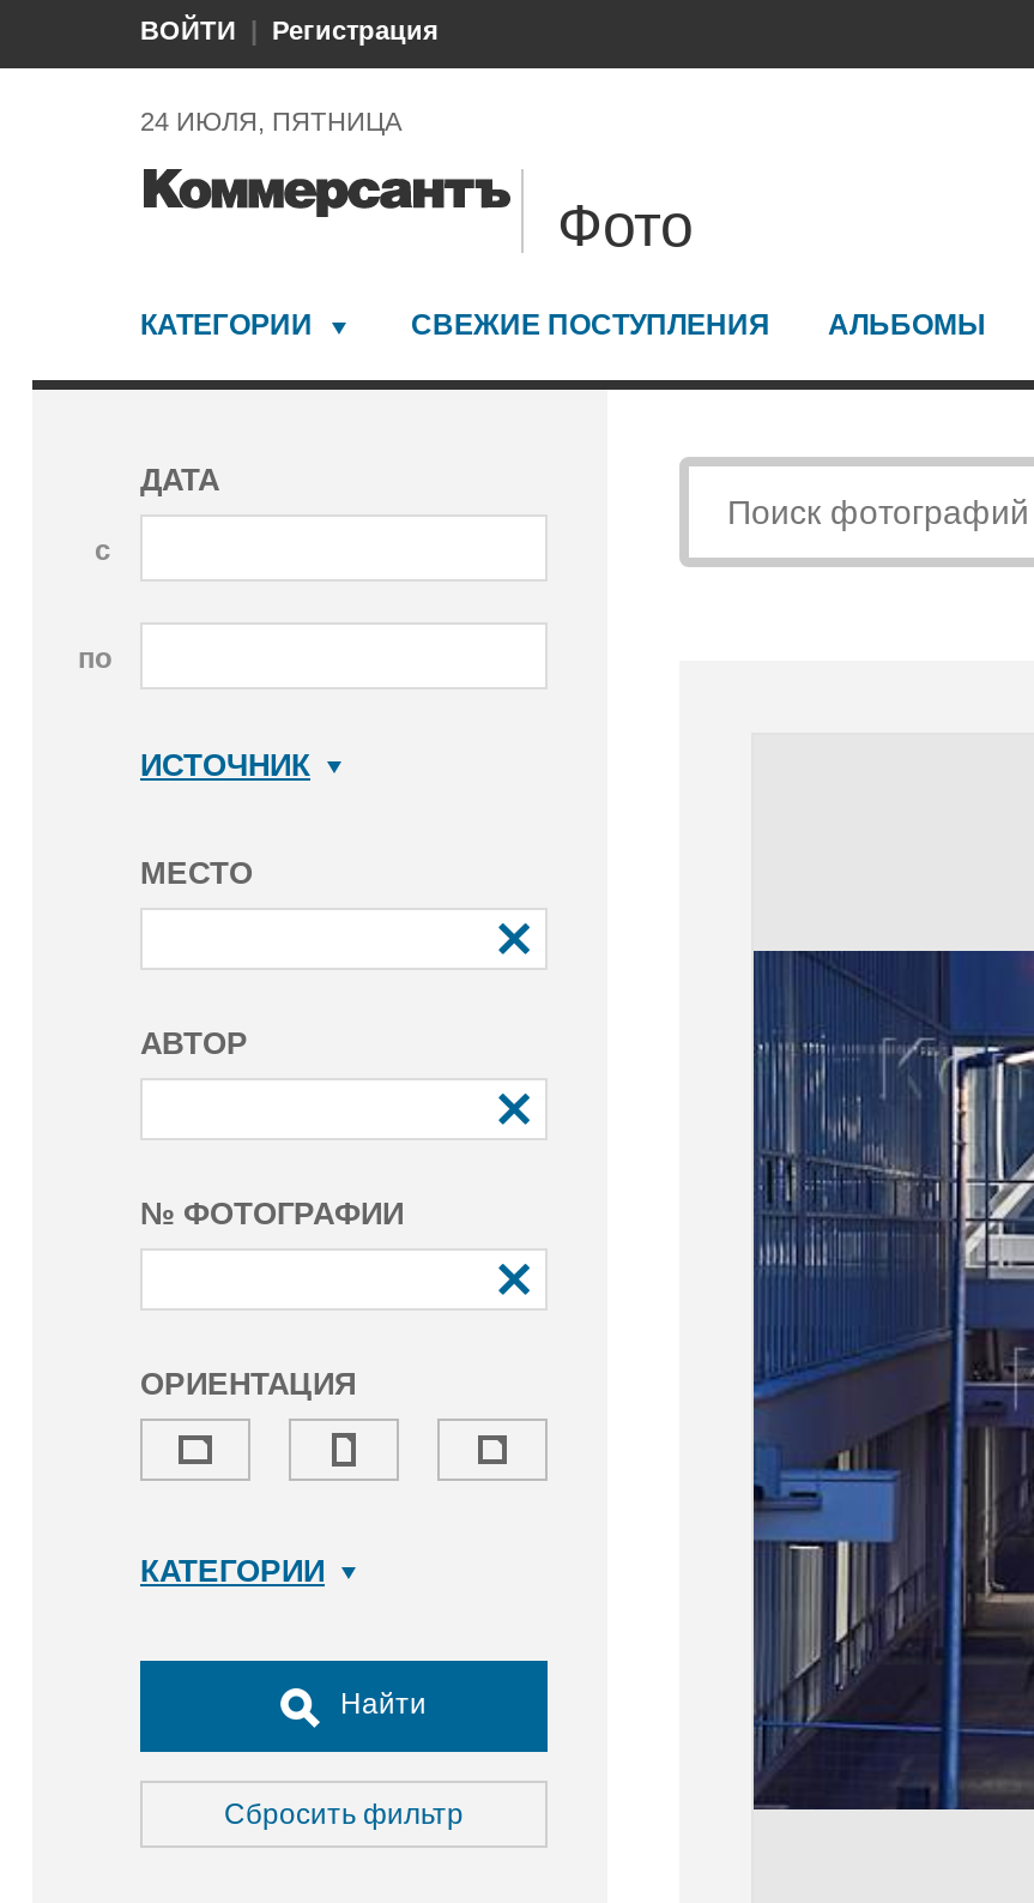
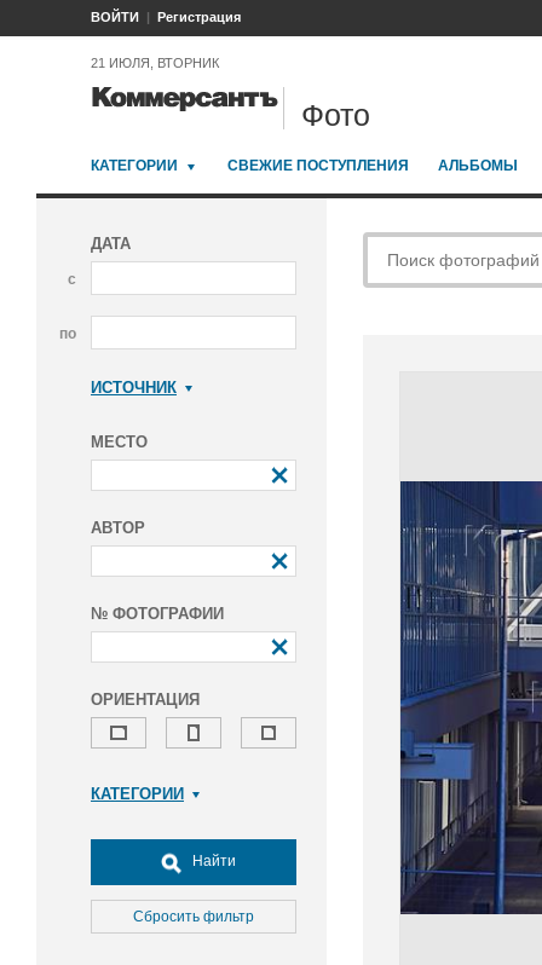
- 24 ИЮЛЯ, ПЯТНИЦА
+ 21 ИЮЛЯ, ВТОРНИК
